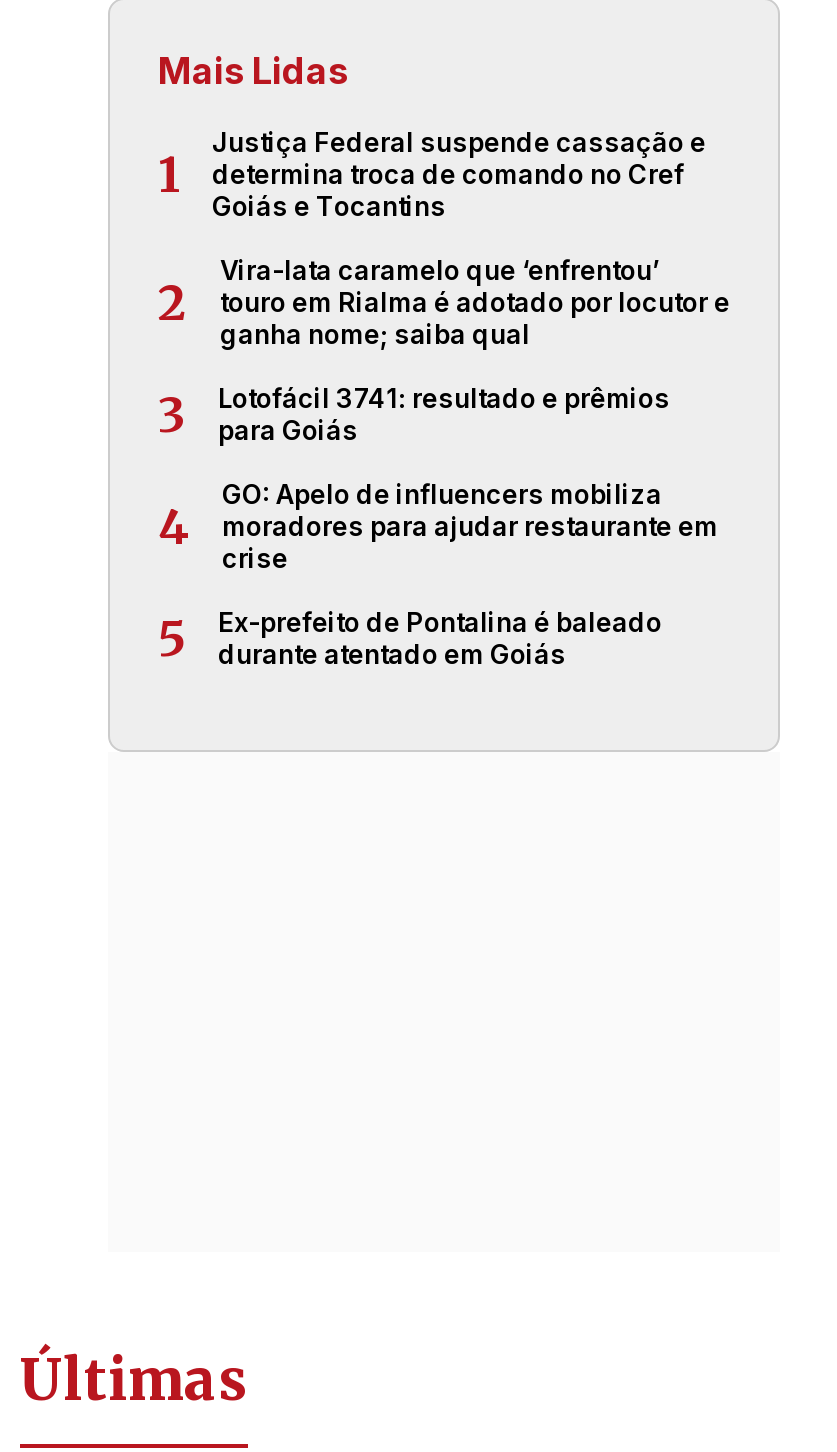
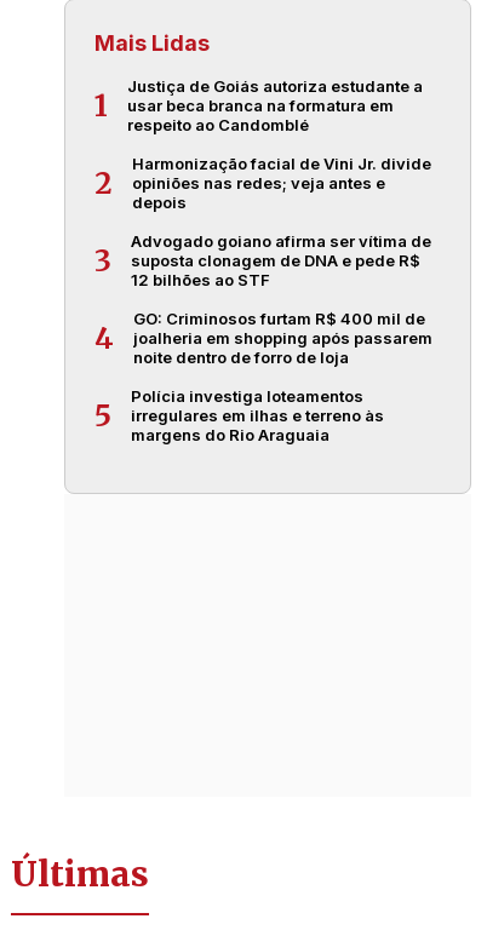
- Justiça Federal suspende cassação e
- determina troca de comando no Cref
- Goiás e Tocantins
+ Justiça de Goiás autoriza estudante a
+ usar beca branca na formatura em
+ respeito ao Candomblé

- Vira-lata caramelo que ‘enfrentou’
- touro em Rialma é adotado por locutor e
- ganha nome; saiba qual
+ Harmonização facial de Vini Jr. divide
+ opiniões nas redes; veja antes e
+ depois

- Lotofácil 3741: resultado e prêmios
- para Goiás
+ Advogado goiano afirma ser vítima de
+ suposta clonagem de DNA e pede R$
+ 12 bilhões ao STF

- GO: Apelo de influencers mobiliza
- moradores para ajudar restaurante em
- crise
+ GO: Criminosos furtam R$ 400 mil de
+ joalheria em shopping após passarem
+ noite dentro de forro de loja

- Ex-prefeito de Pontalina é baleado
- durante atentado em Goiás
+ Polícia investiga loteamentos
+ irregulares em ilhas e terreno às
+ margens do Rio Araguaia
